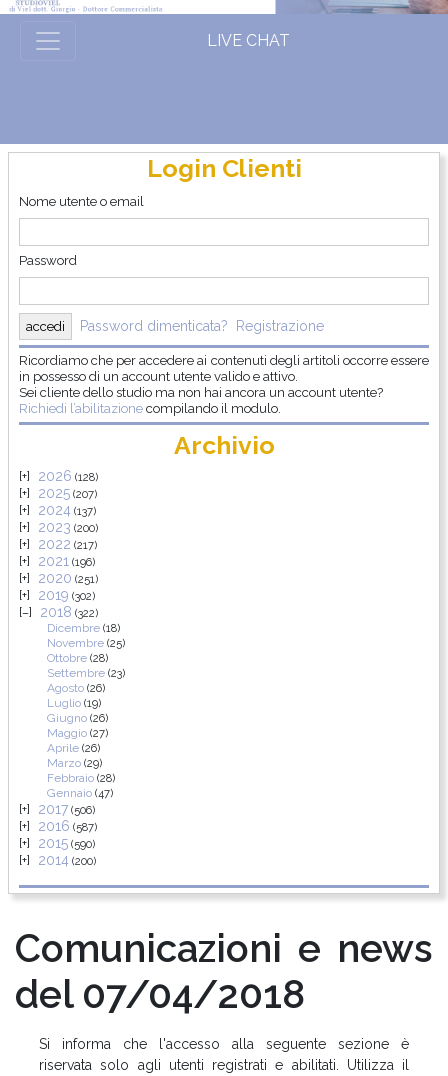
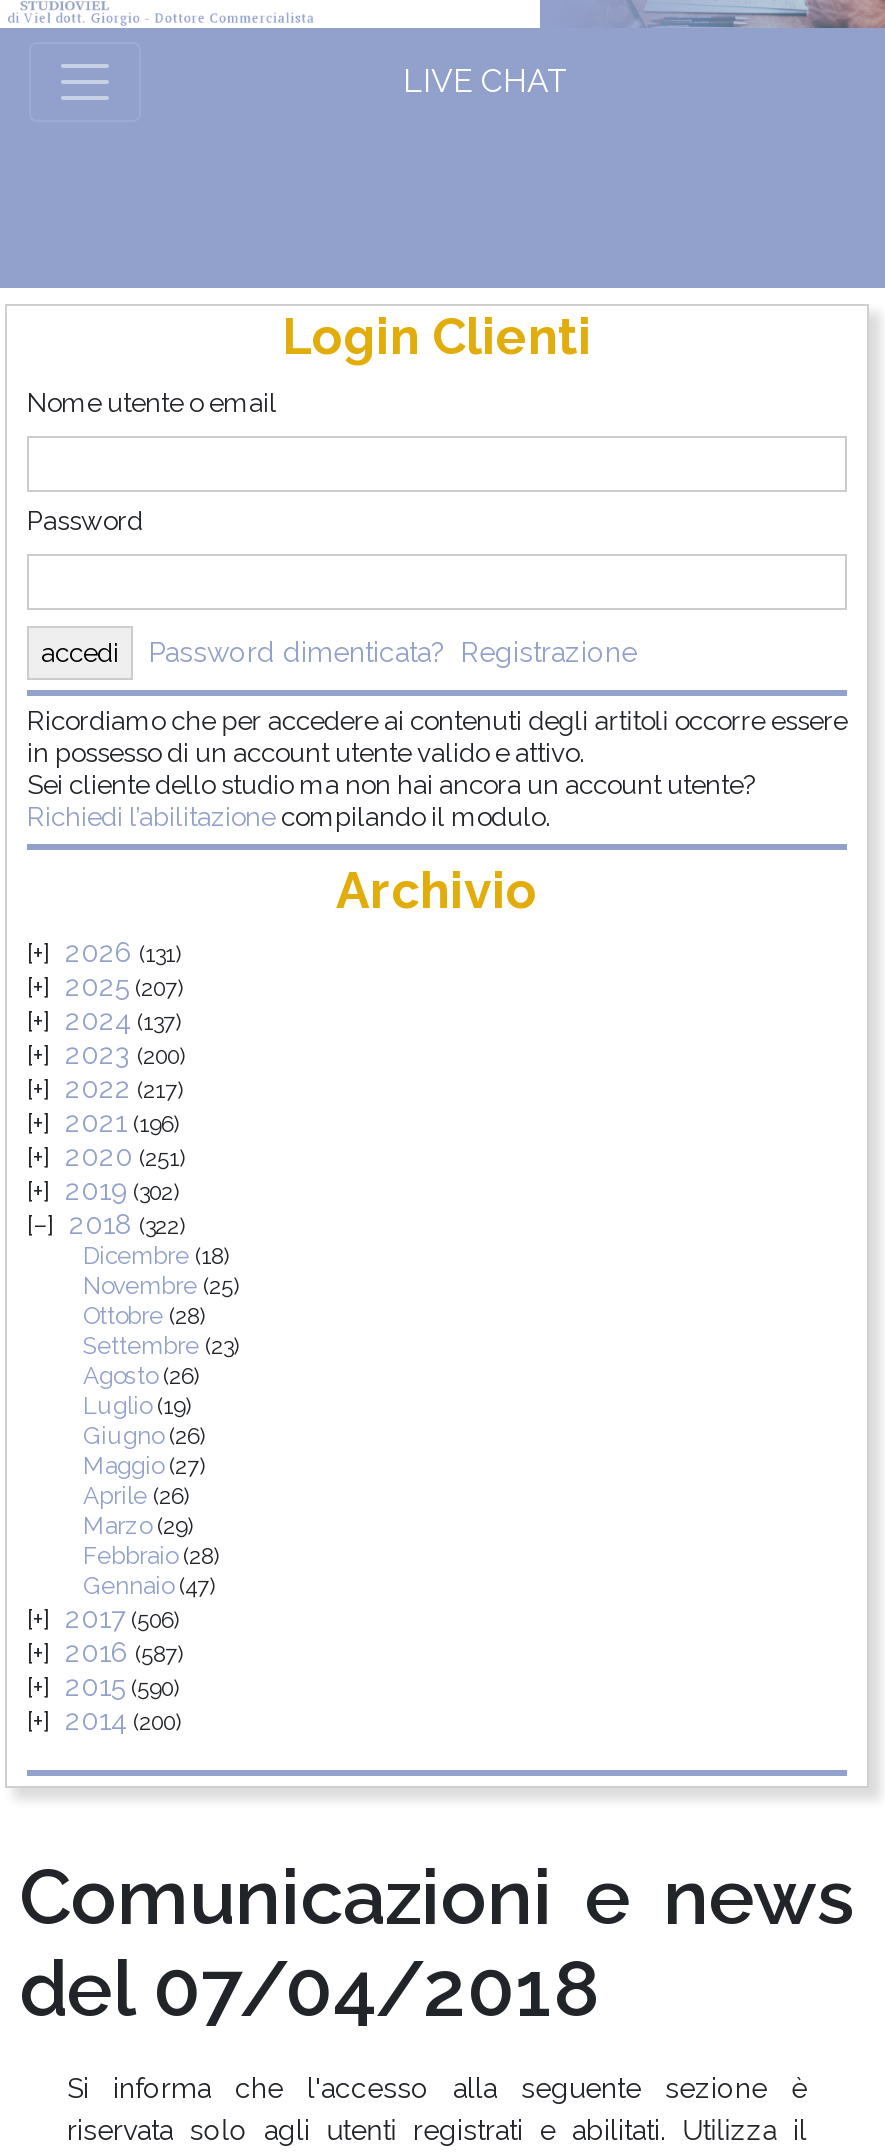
- 2026 (128)
+ 2026 (131)
